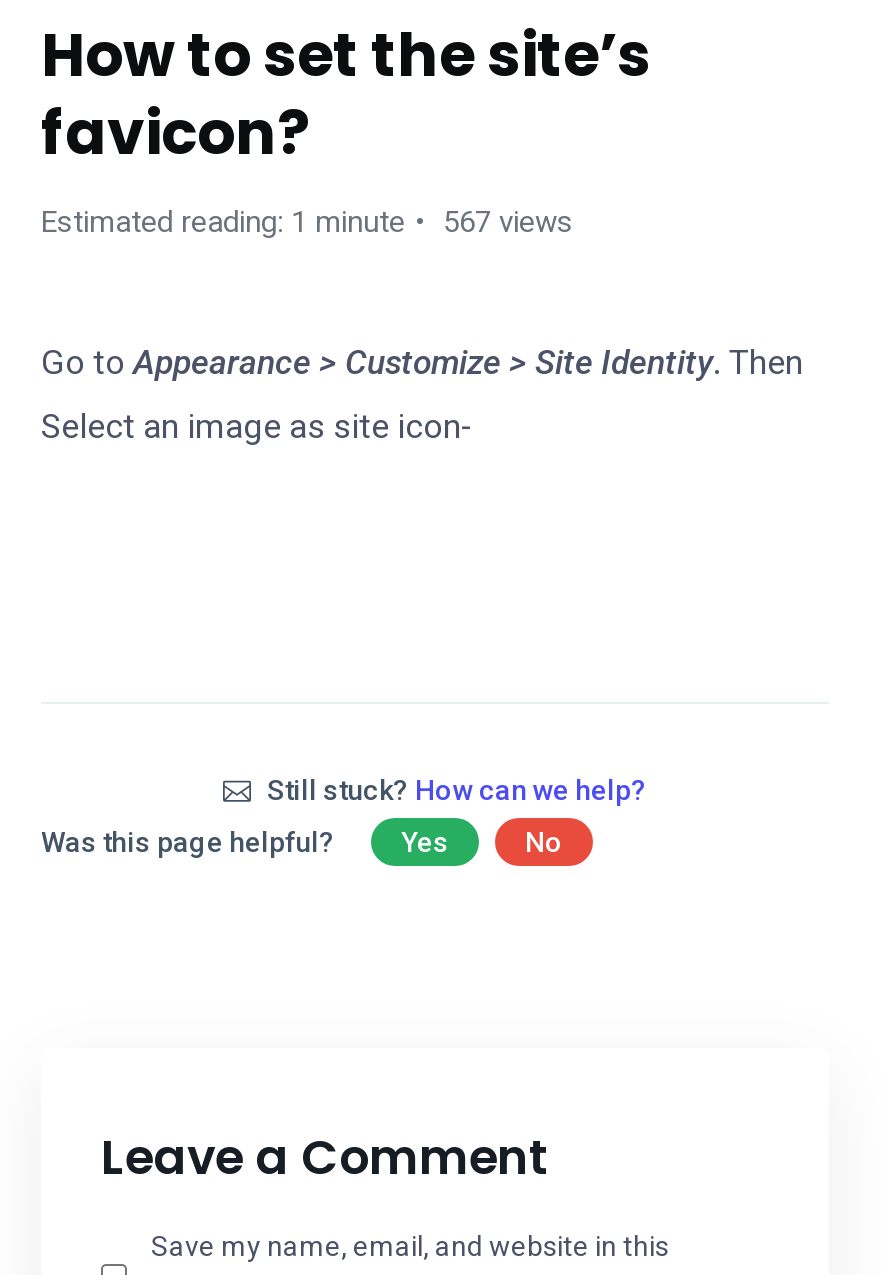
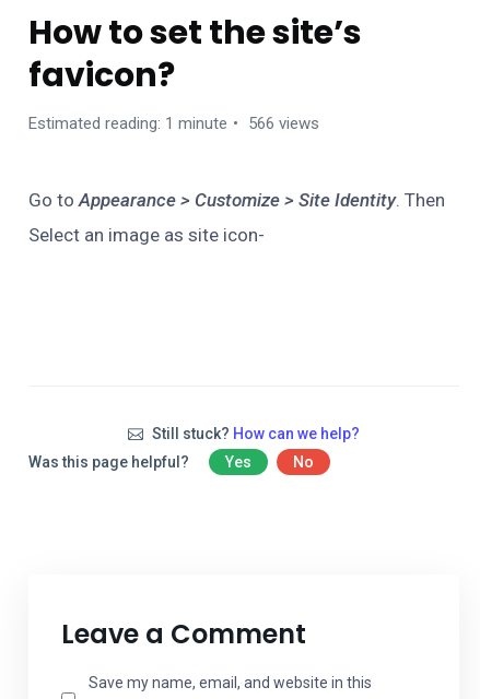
- Estimated reading: 1 minute 567 views
+ Estimated reading: 1 minute 566 views
